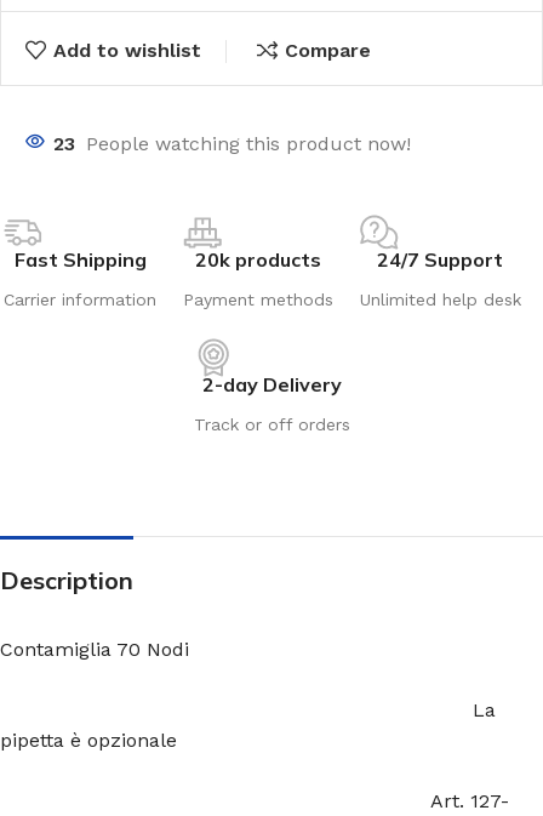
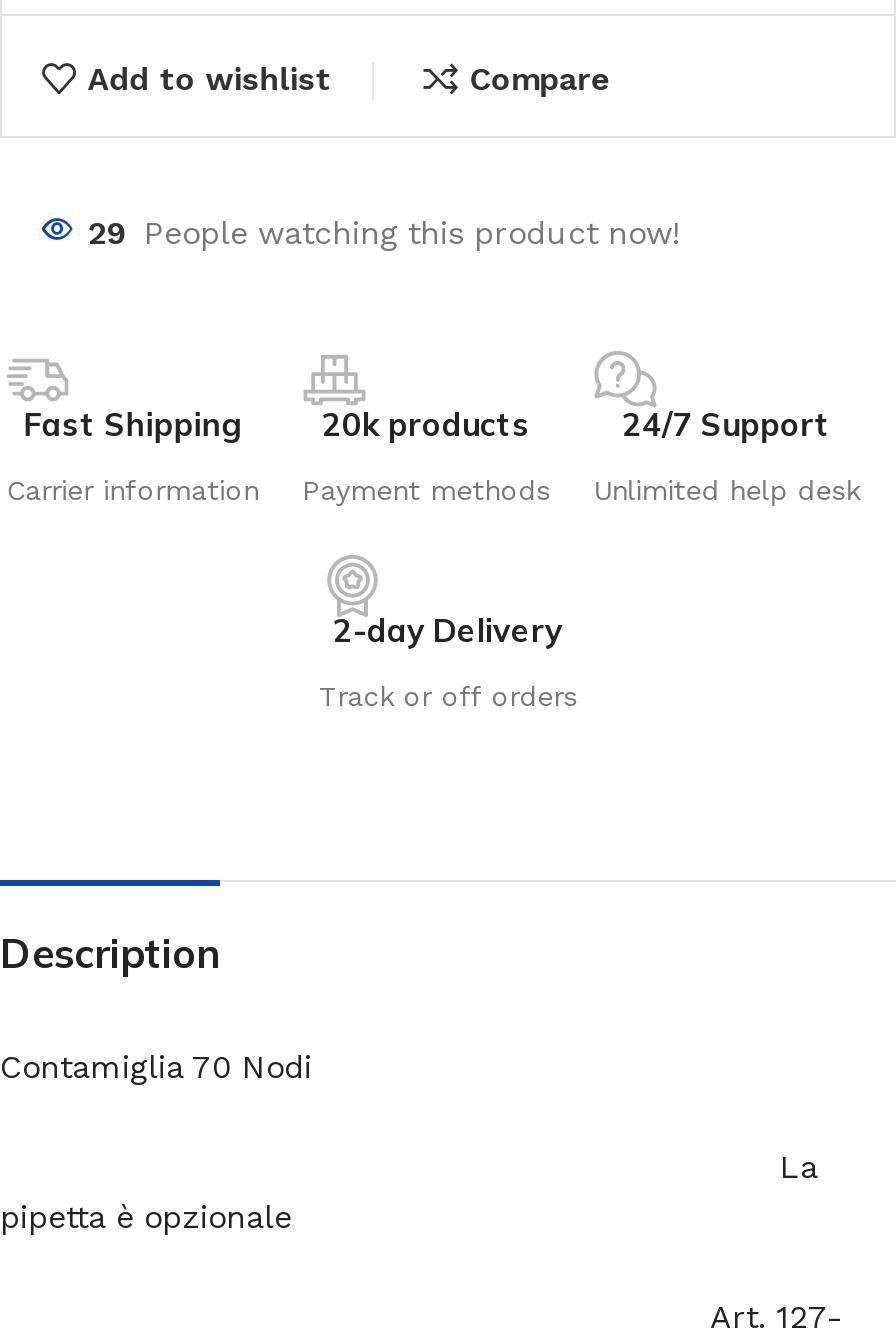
- 23 People watching this product now!
+ 29 People watching this product now!
